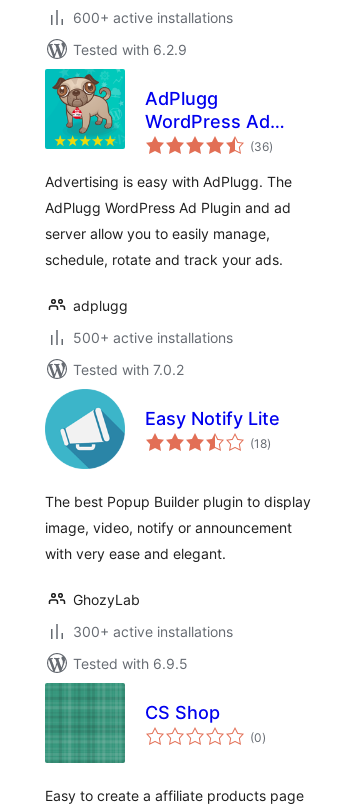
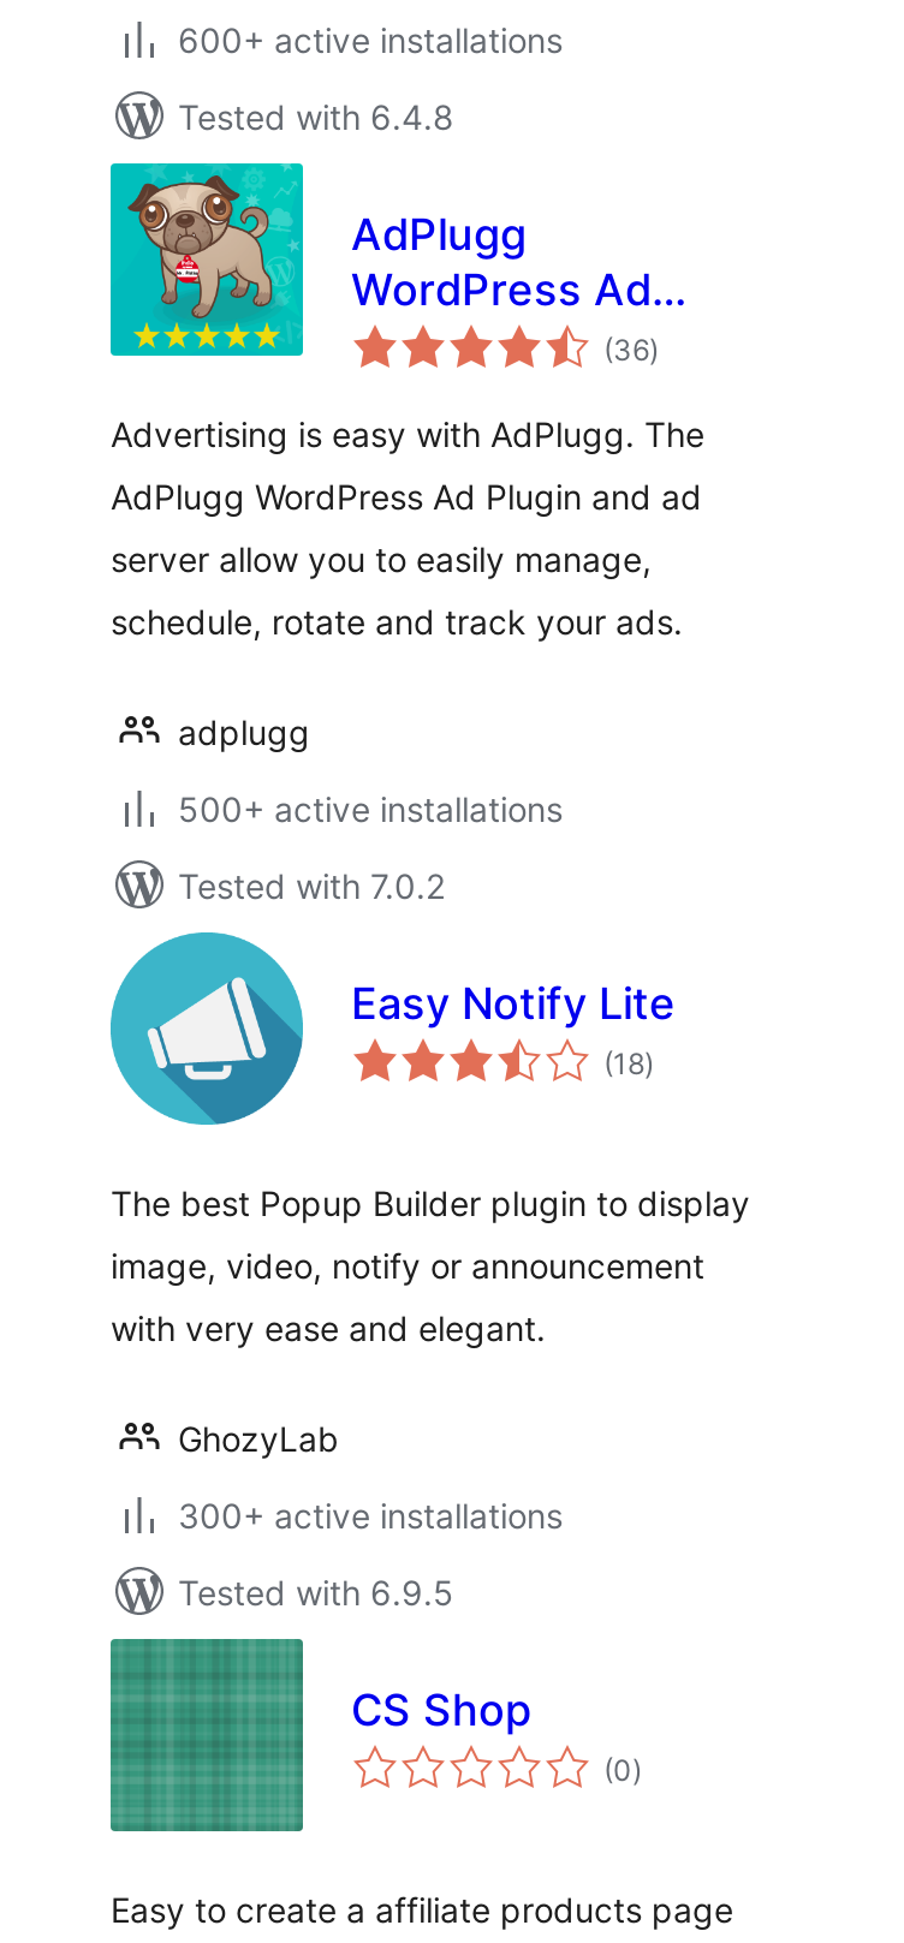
- Tested with 6.2.9
+ Tested with 6.4.8
